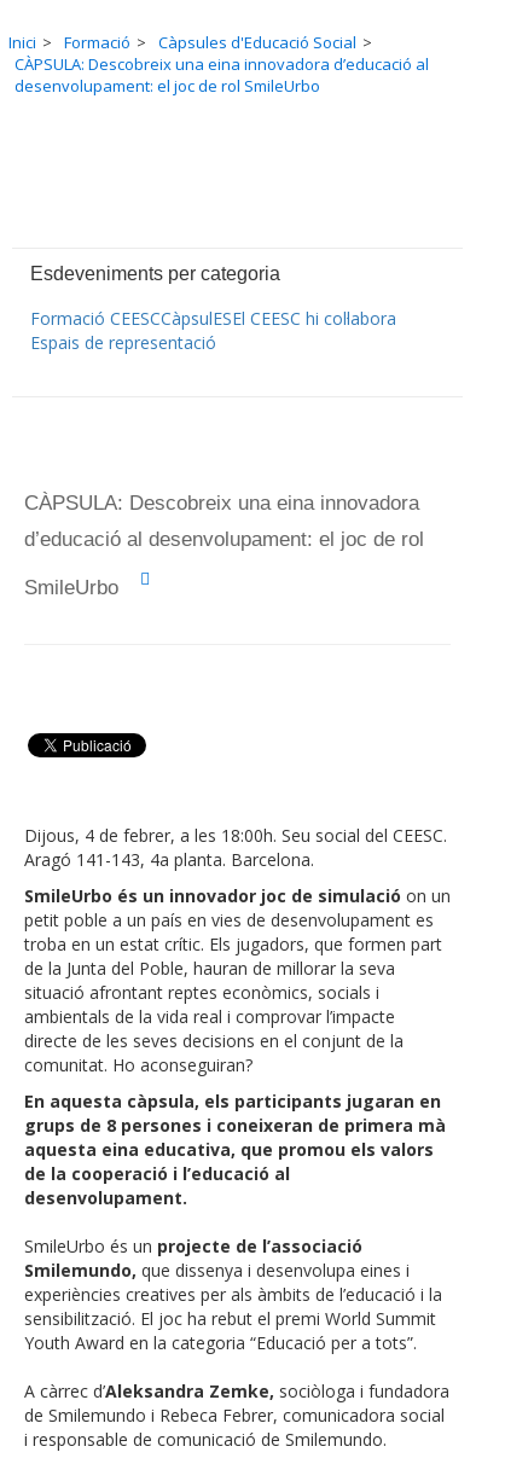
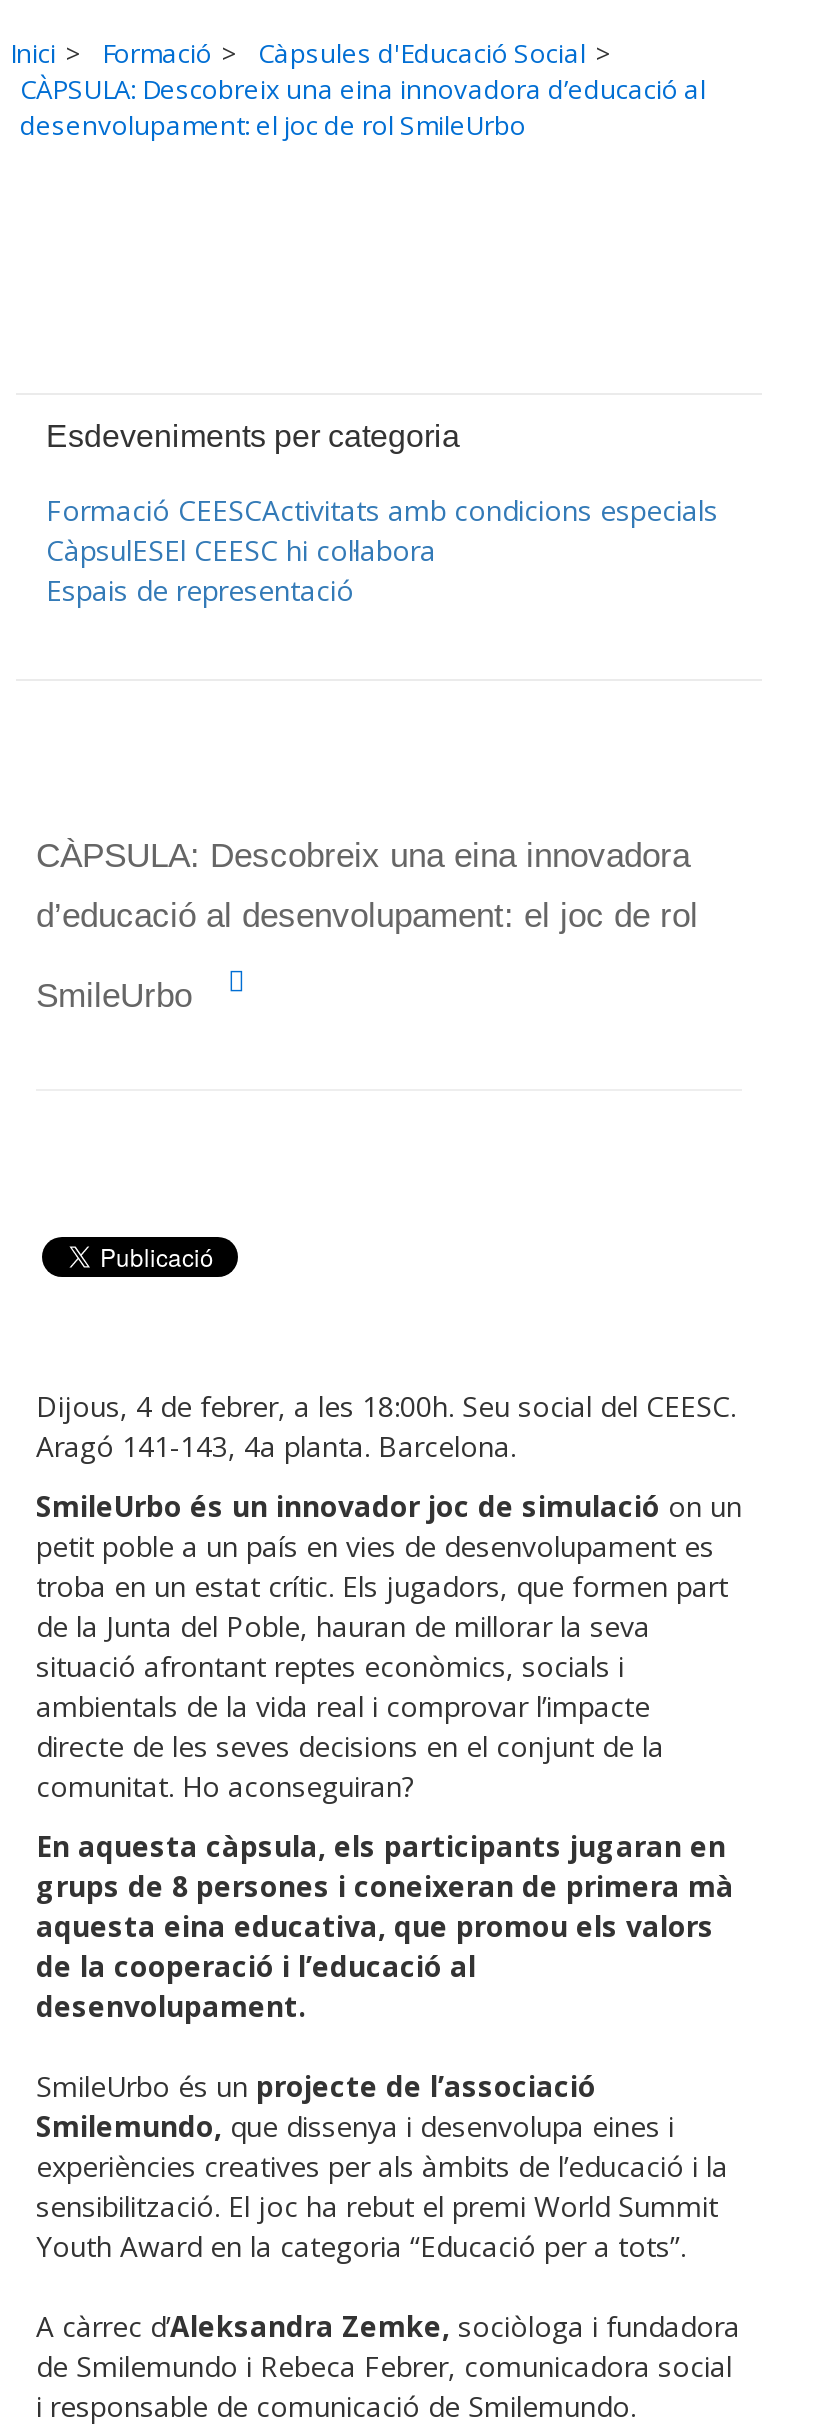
- Formació CEESCCàpsulESEl CEESC hi col·labora
+ Formació CEESCActivitats amb condicions especials
+ CàpsulESEl CEESC hi col·labora
